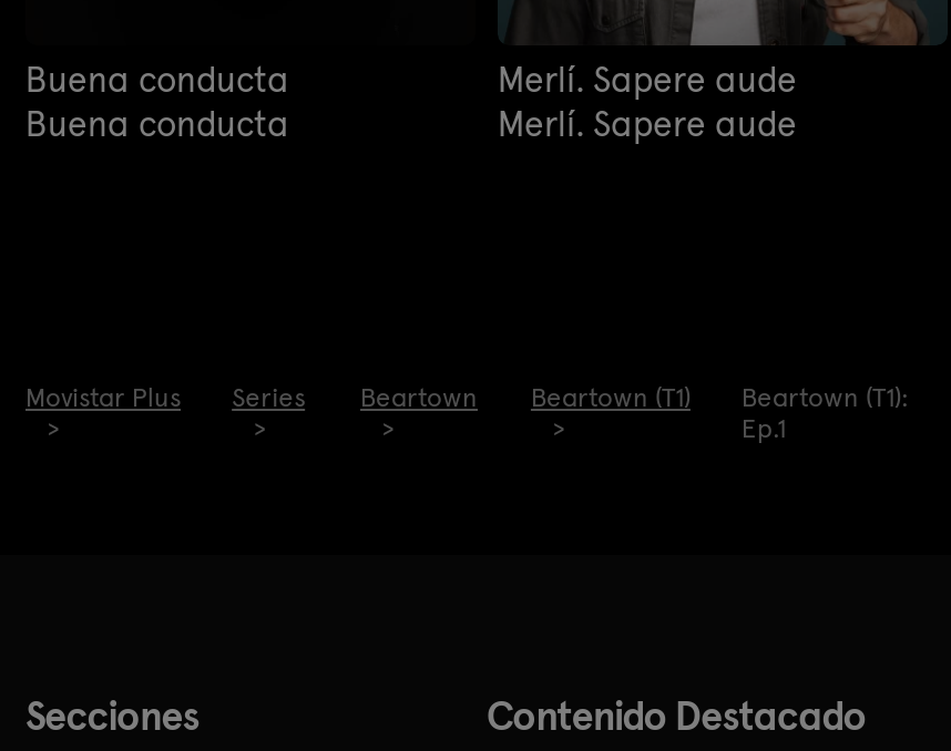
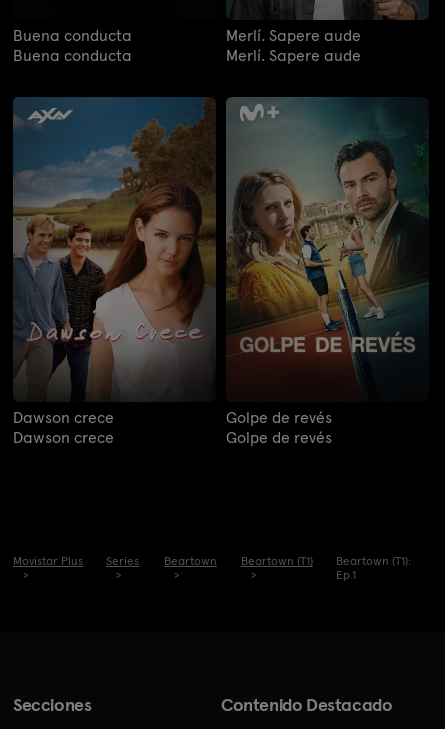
+ [image]
+ Dawson crece
+ Dawson crece

+ [image]
+ Golpe de revés
+ Golpe de revés
